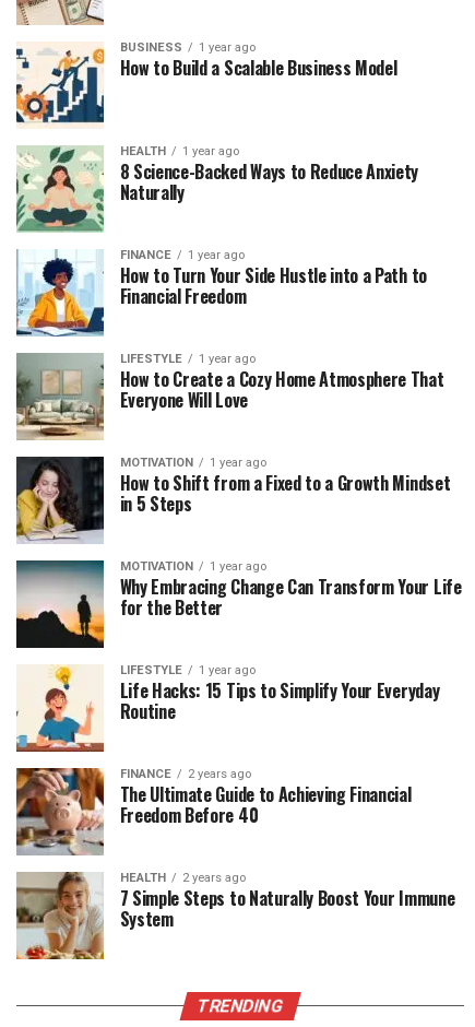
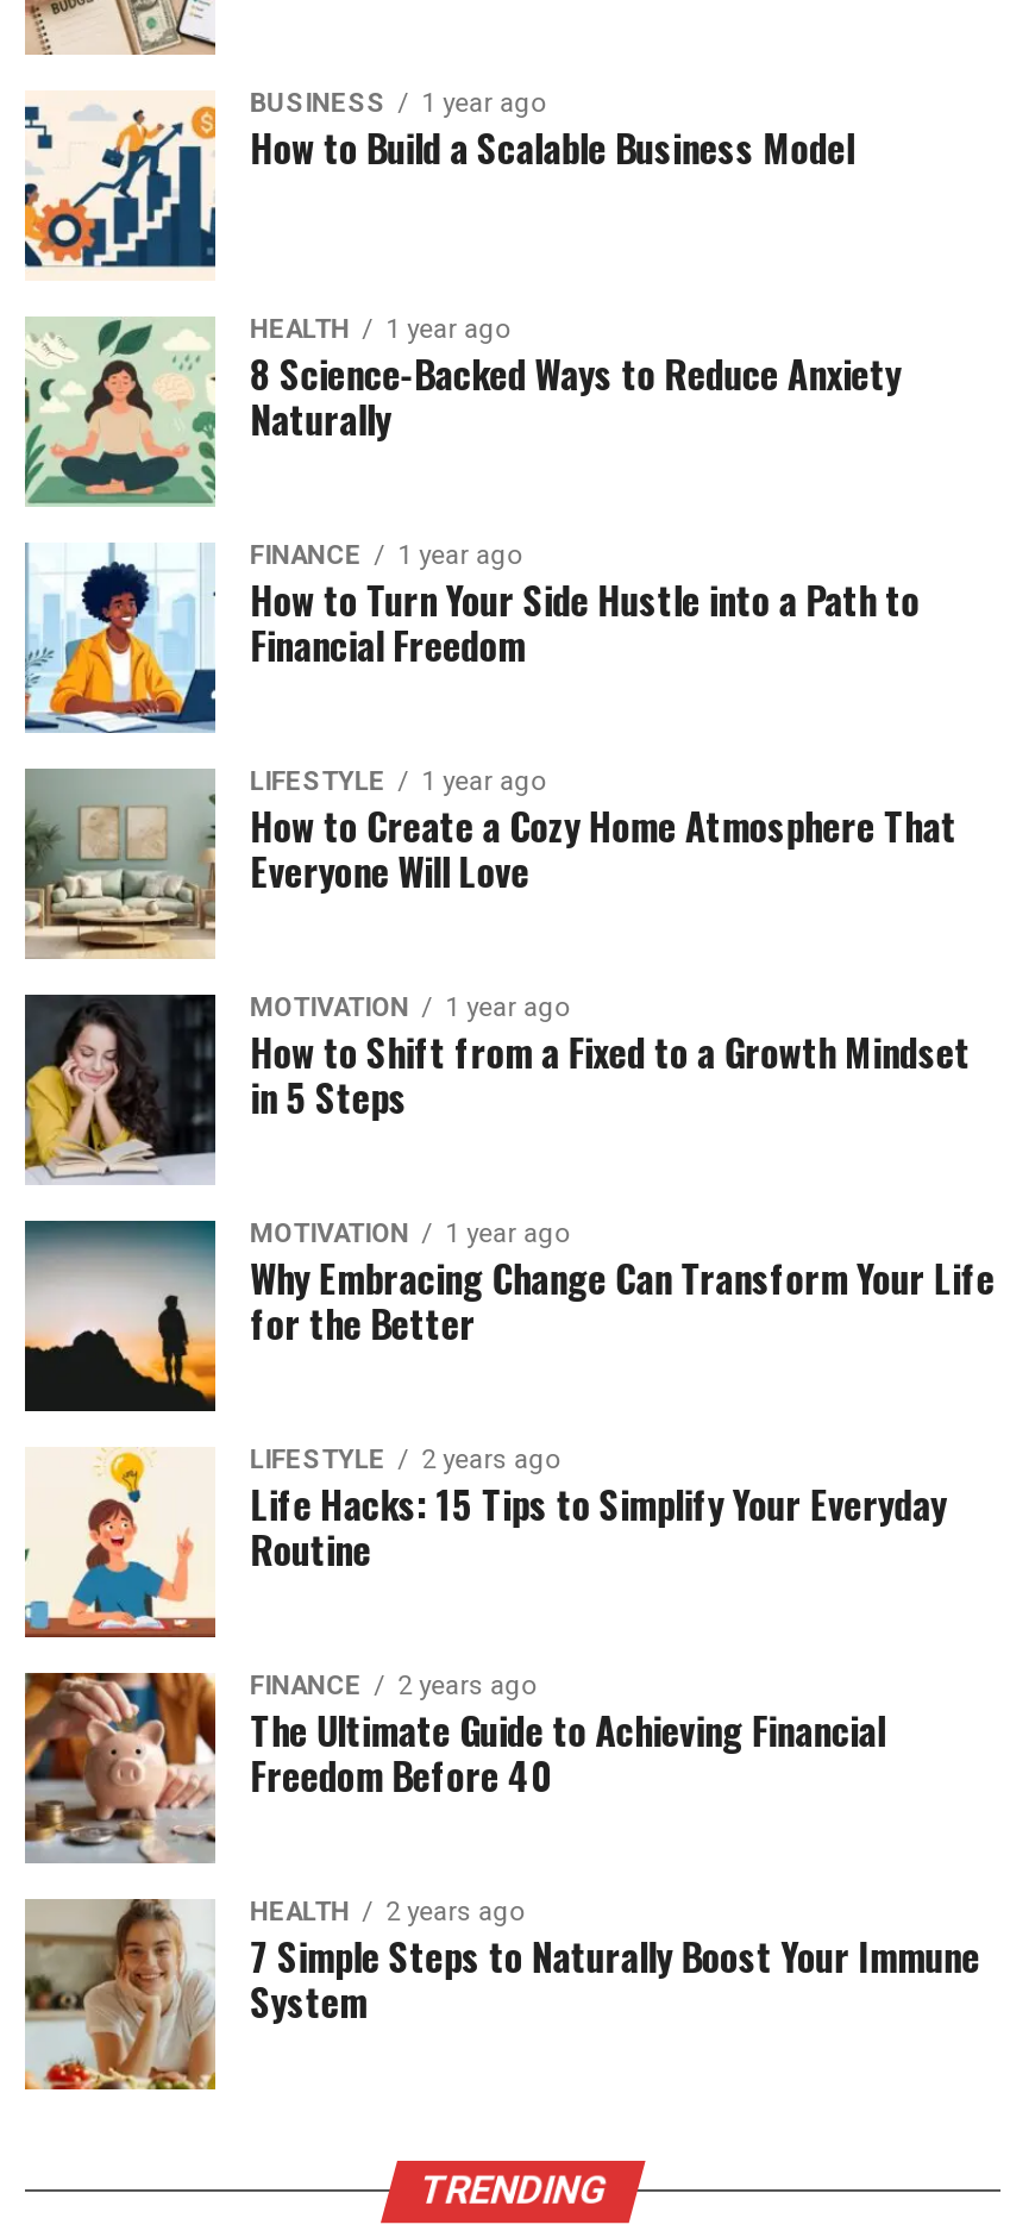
- LIFESTYLE 1 year ago
+ LIFESTYLE 2 years ago
